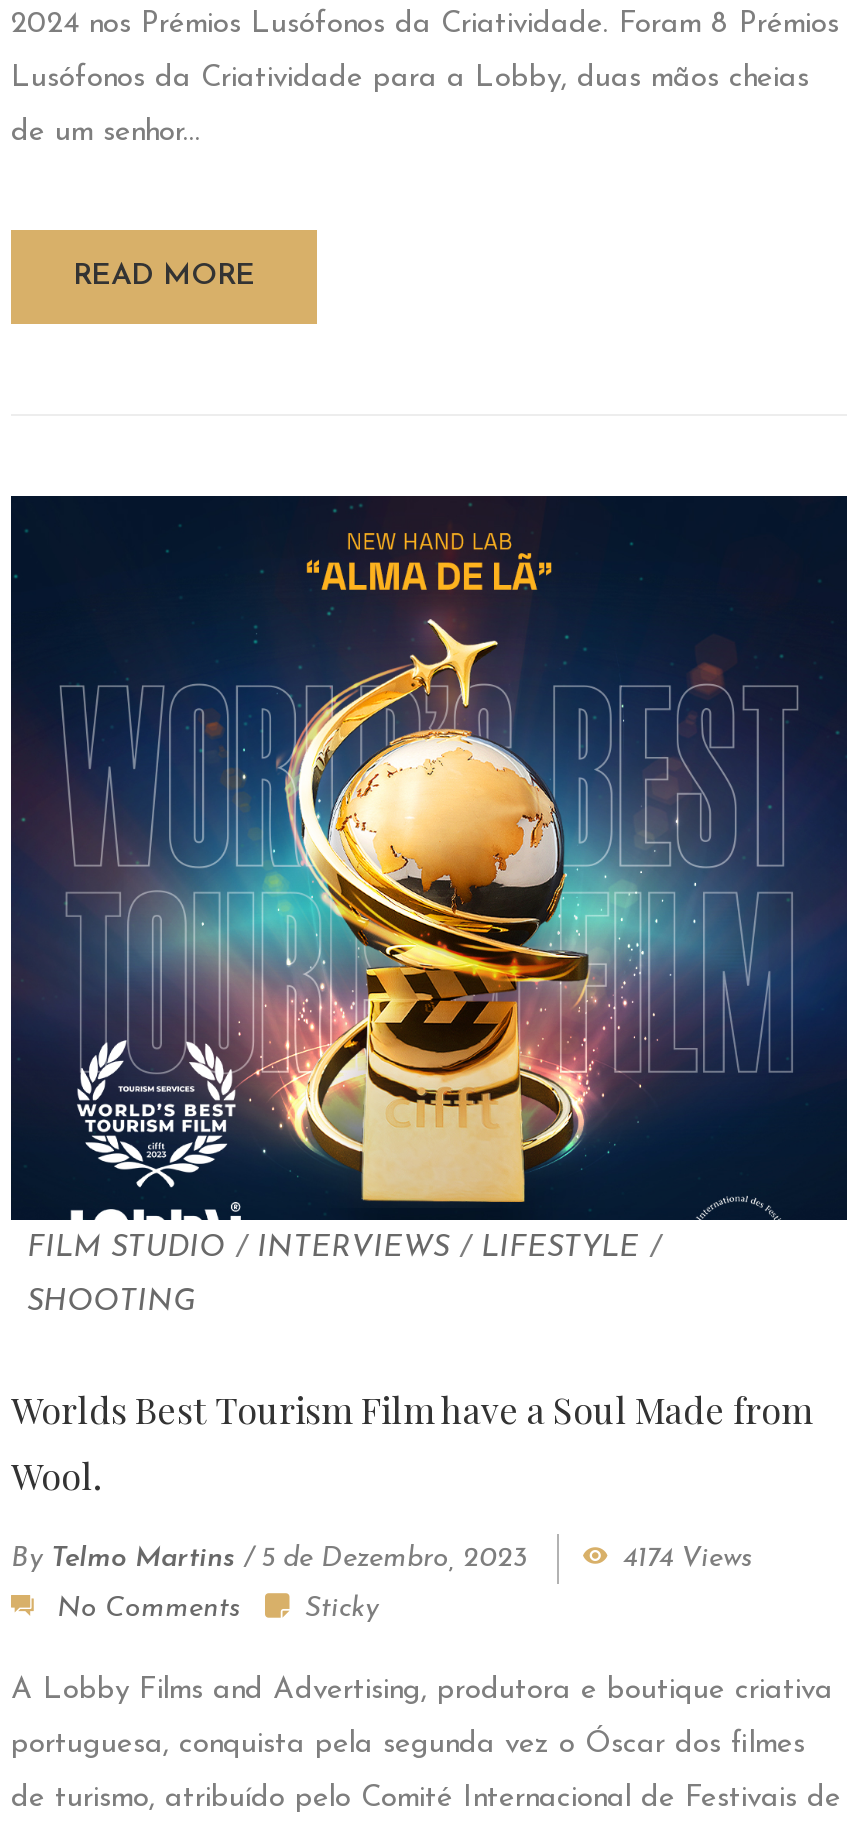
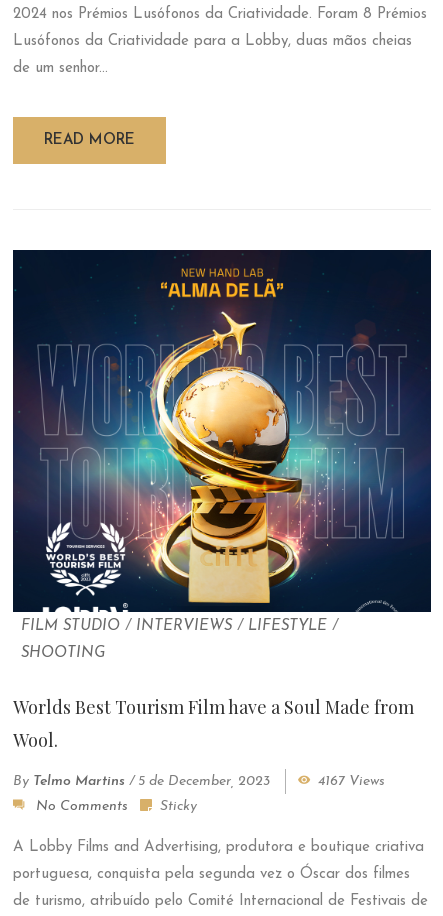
- By Telmo Martins / 5 de Dezembro, 2023
+ By Telmo Martins / 5 de December, 2023

- 4174 Views
+ 4167 Views
